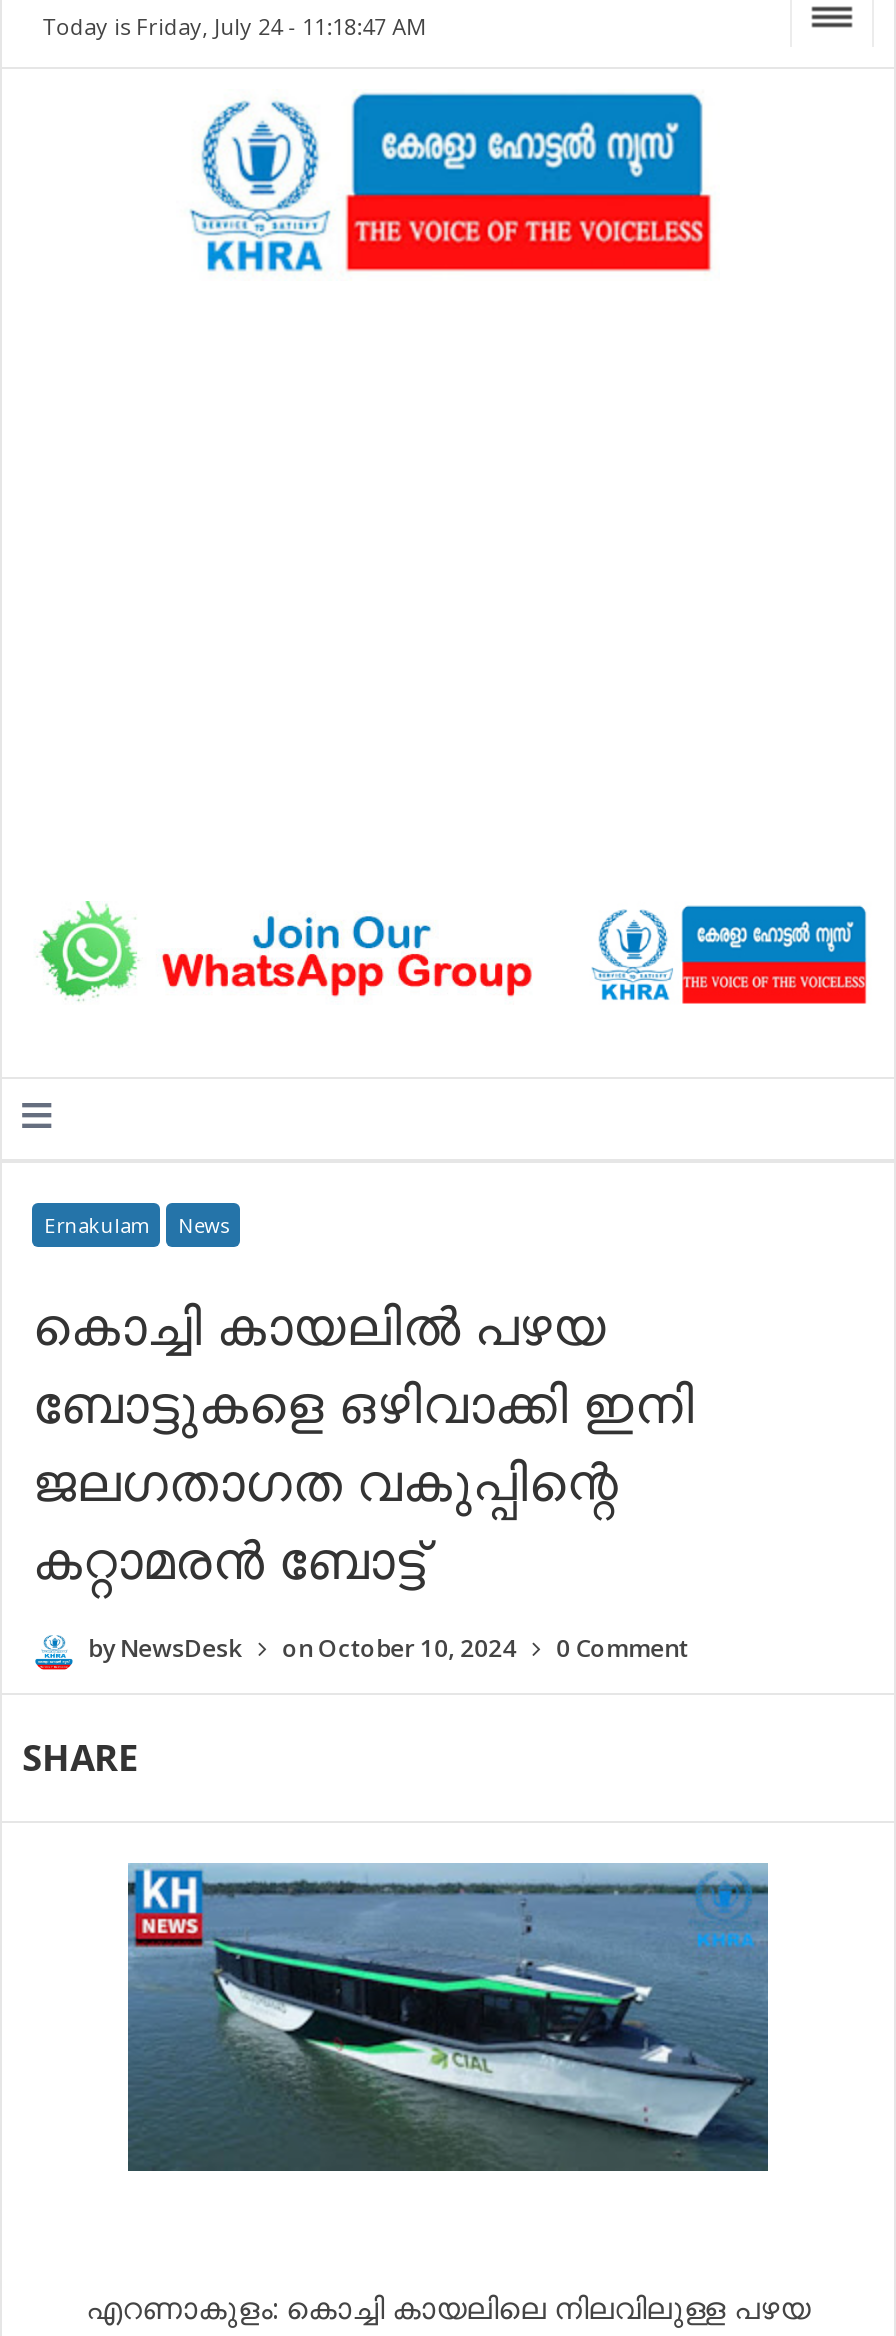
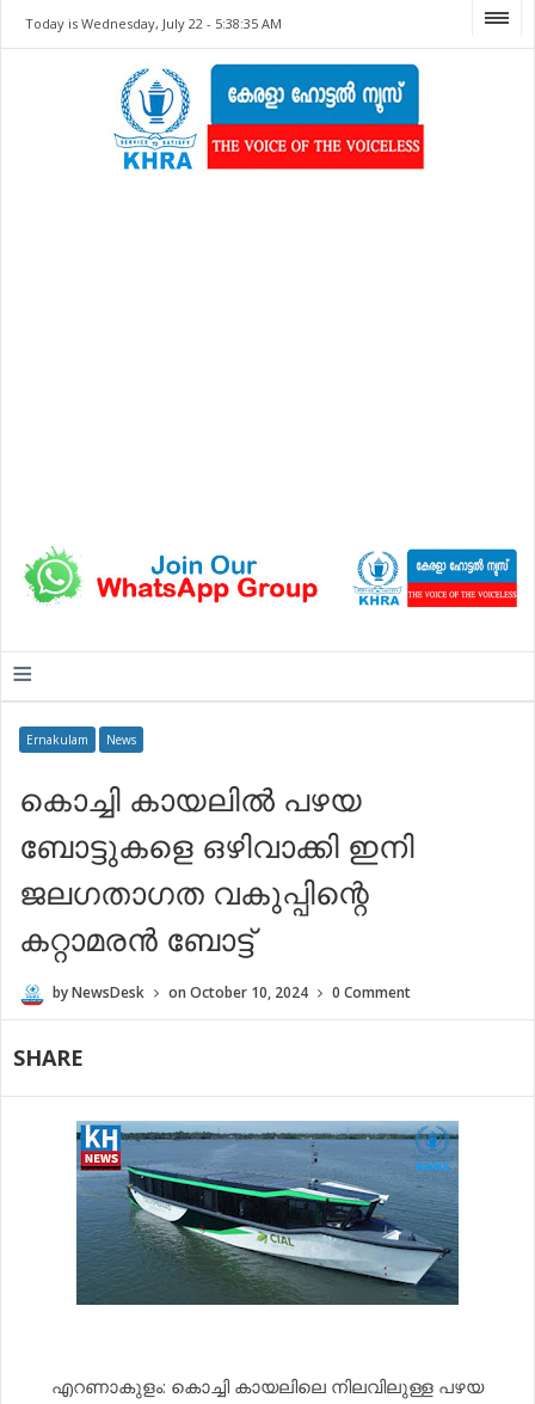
- Today is Friday, July 24 - 11:18:47 AM
+ Today is Wednesday, July 22 - 5:38:35 AM
